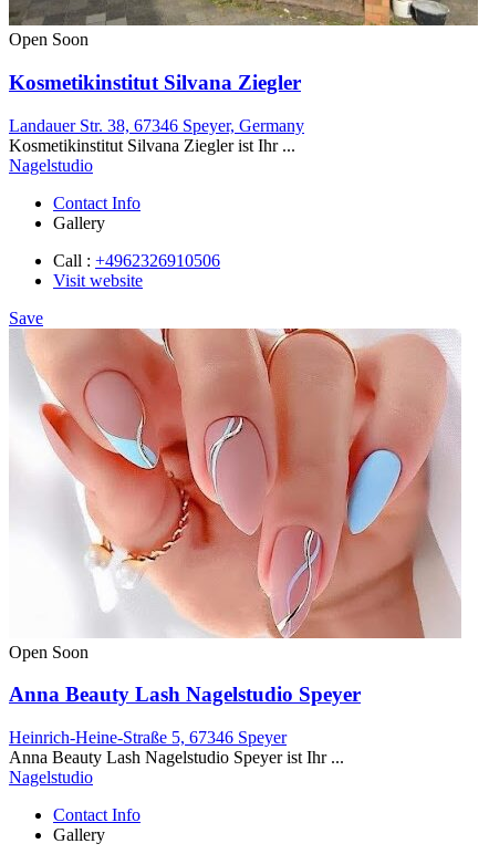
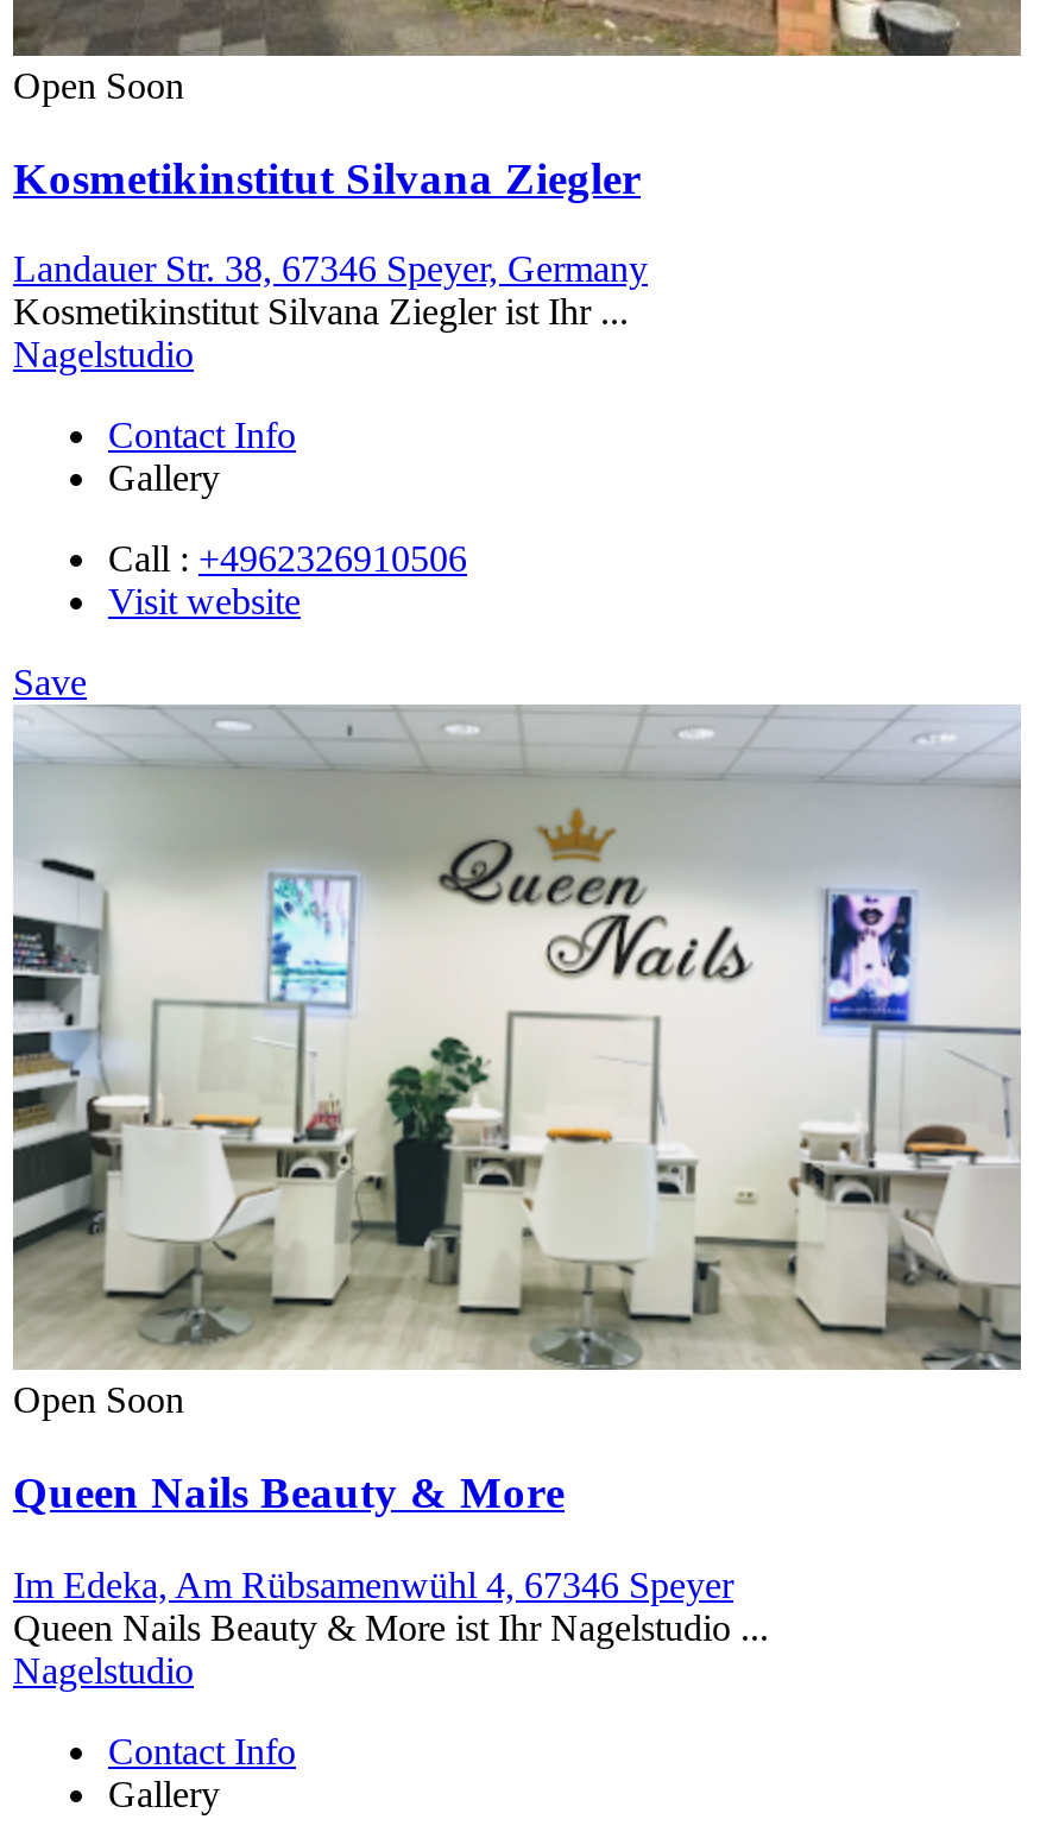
- [image]
- Anna Beauty Lash Nagelstudio Speyer
+ [image]
+ Queen Nails Beauty & More

- Heinrich-Heine-Straße 5, 67346 Speyer
- Anna Beauty Lash Nagelstudio Speyer ist Ihr ...
+ Im Edeka, Am Rübsamenwühl 4, 67346 Speyer
+ Queen Nails Beauty & More ist Ihr Nagelstudio ...
